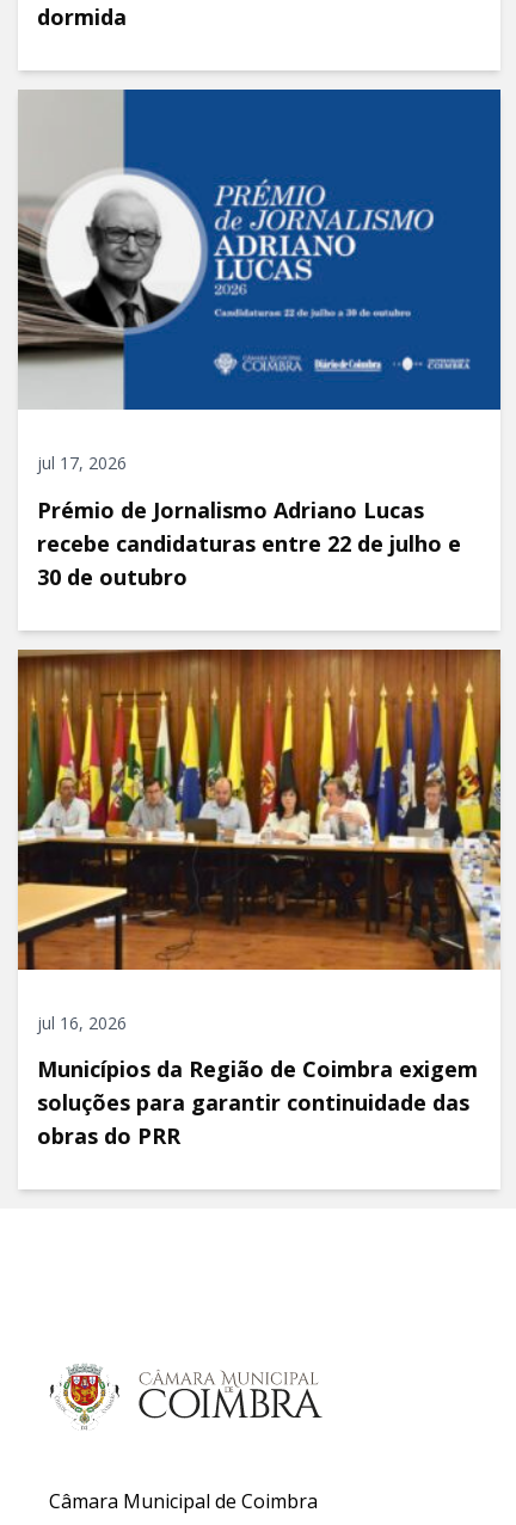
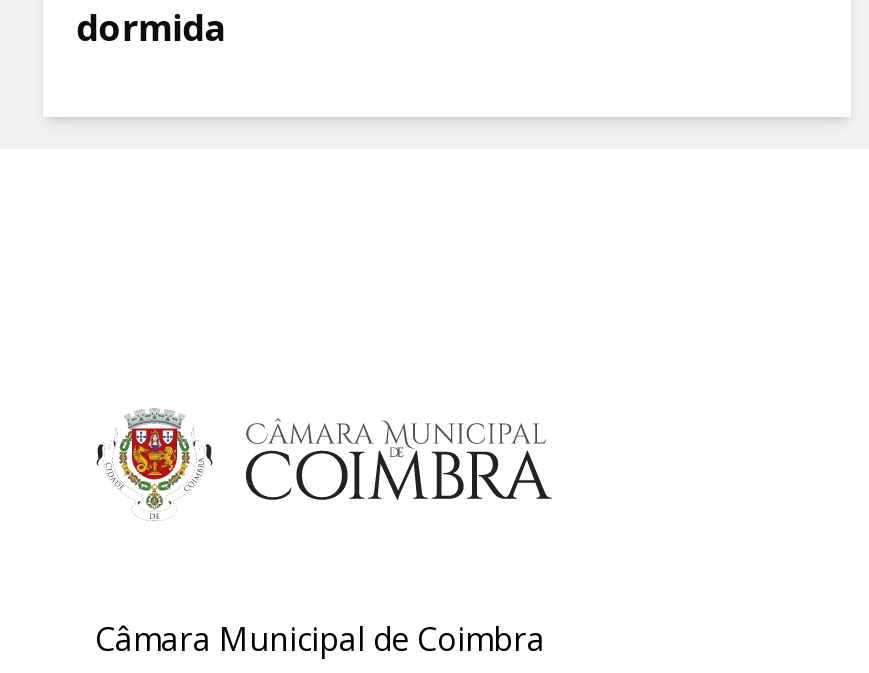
- [image]
- jul 17, 2026
- Prémio de Jornalismo Adriano Lucas
- recebe candidaturas entre 22 de julho e
- 30 de outubro

- [image]
- jul 16, 2026
- Municípios da Região de Coimbra exigem
- soluções para garantir continuidade das
- obras do PRR
